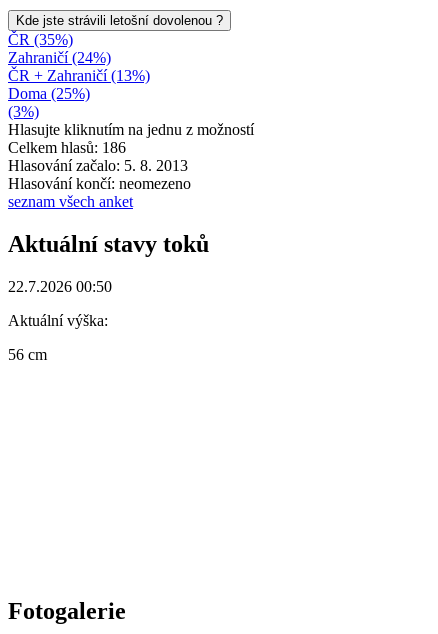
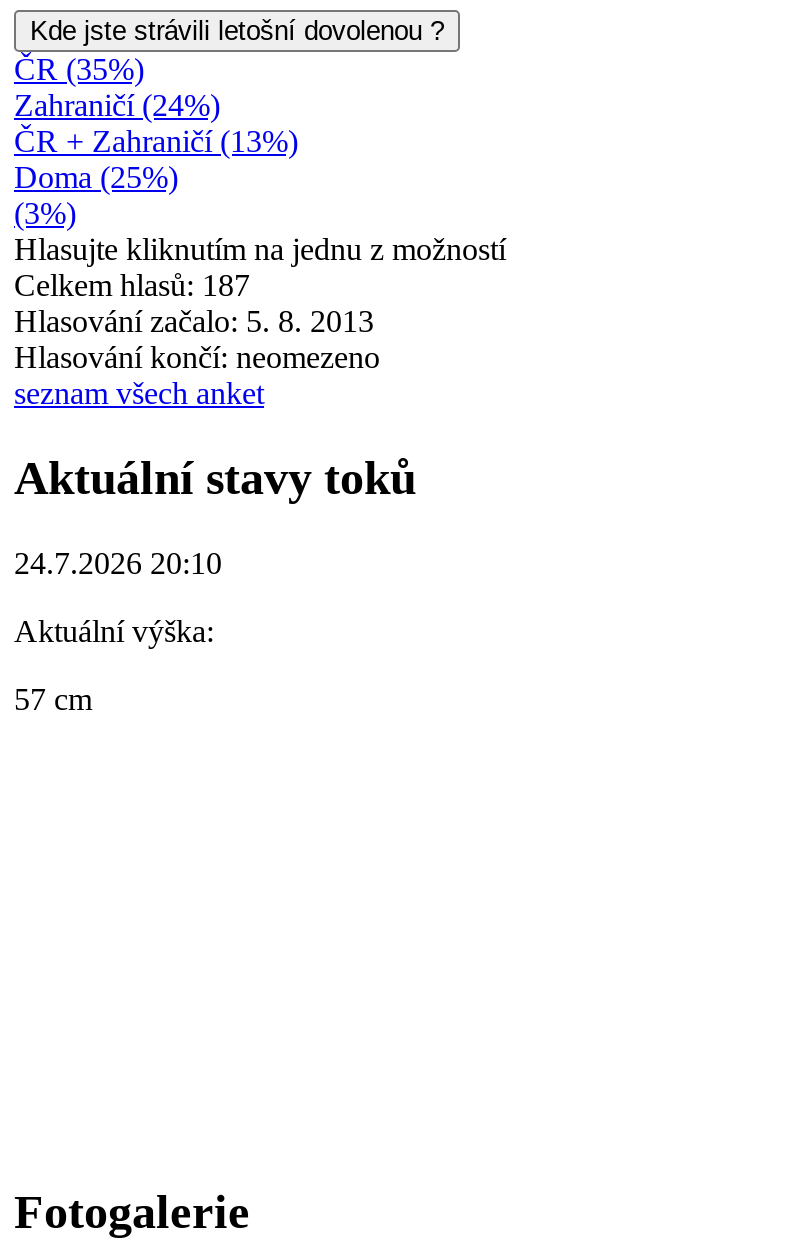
- Celkem hlasů: 186
+ Celkem hlasů: 187

- 22.7.2026 00:50
+ 24.7.2026 20:10

- 56 cm
+ 57 cm
